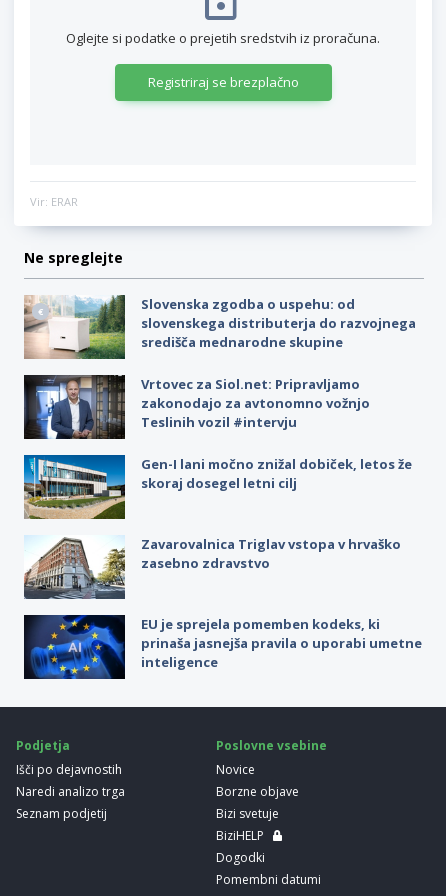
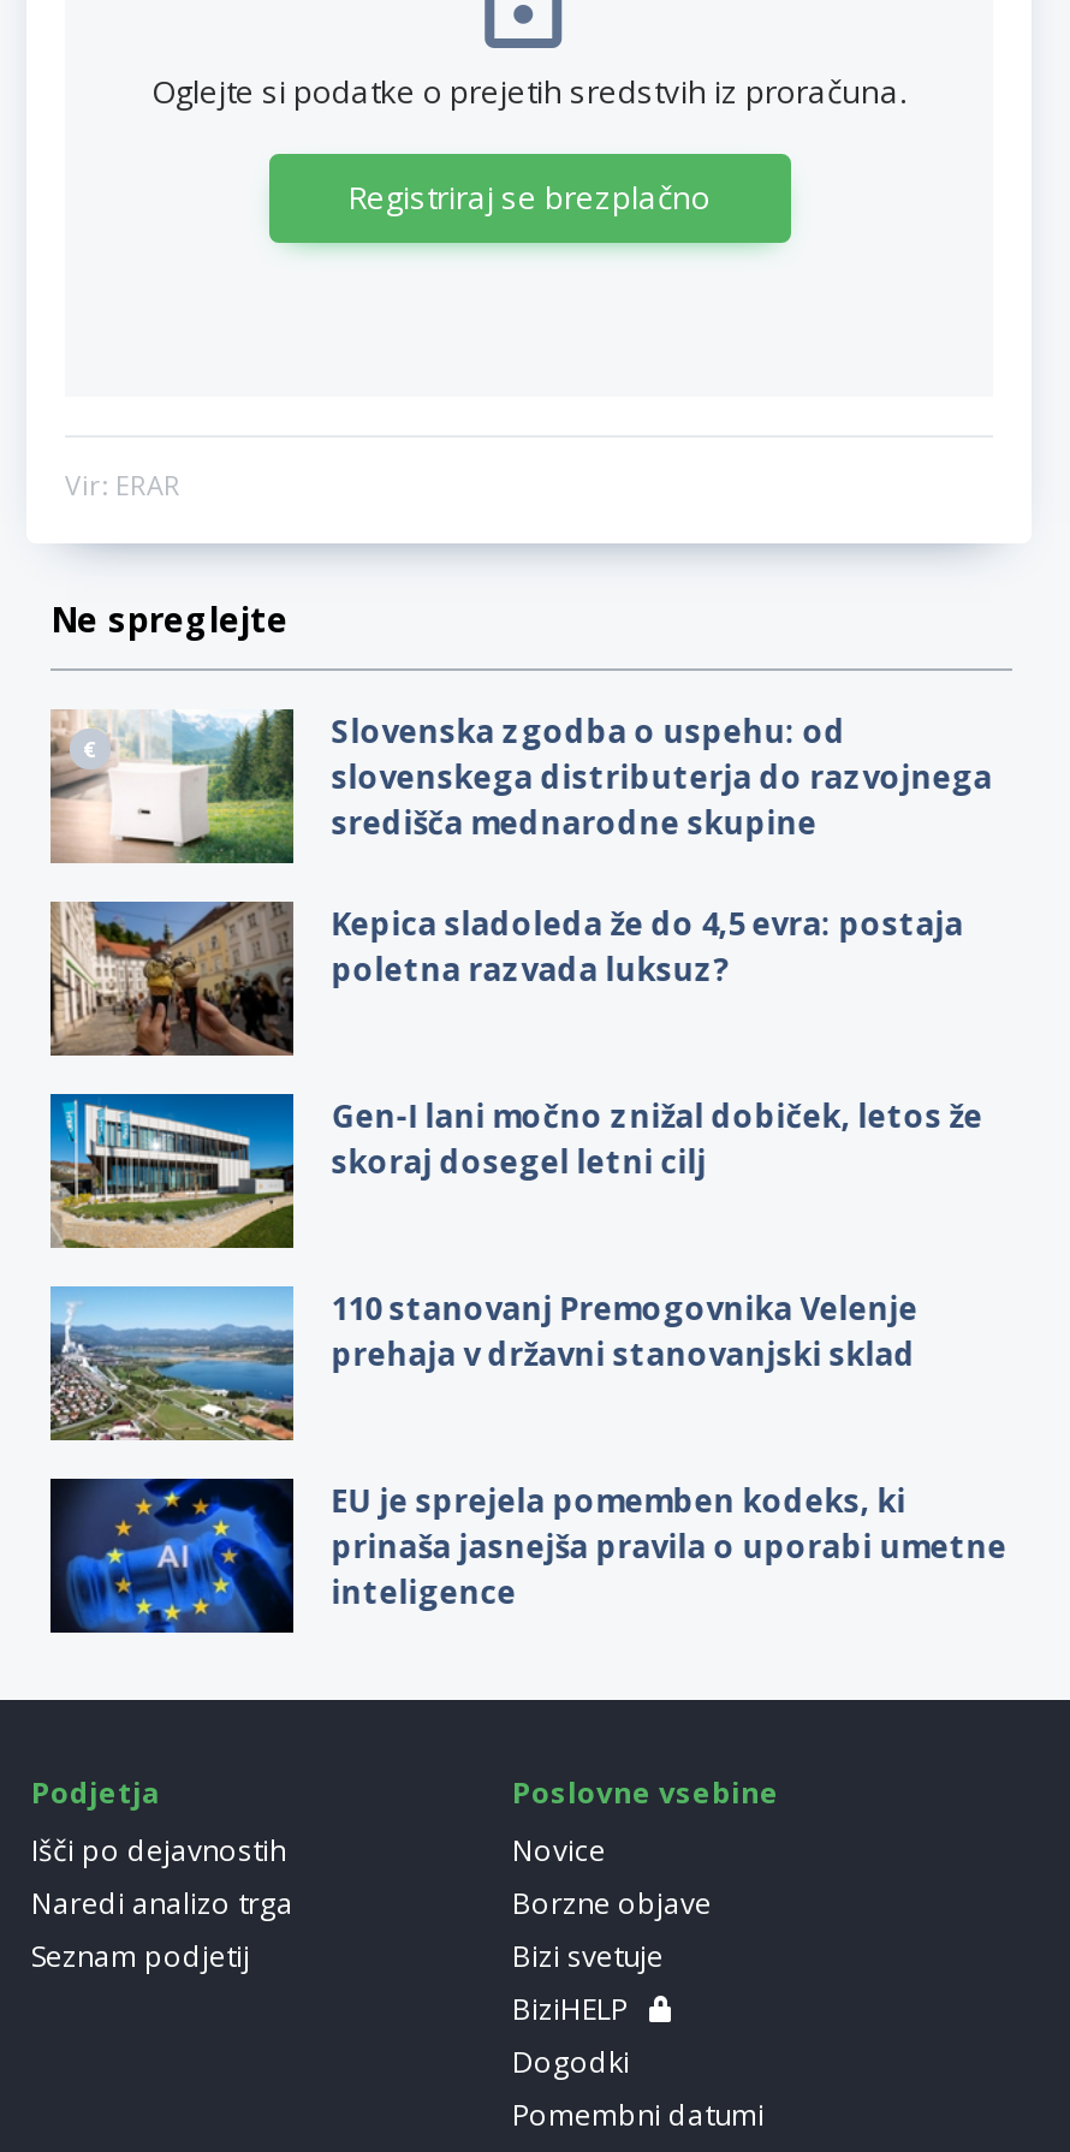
- [image]
- Vrtovec za Siol.net: Pripravljamo
- zakonodajo za avtonomno vožnjo
- Teslinih vozil #intervju
+ [image]
+ Kepica sladoleda že do 4,5 evra: postaja
+ poletna razvada luksuz?

- [image]
- Zavarovalnica Triglav vstopa v hrvaško
- zasebno zdravstvo
+ [image]
+ 110 stanovanj Premogovnika Velenje
+ prehaja v državni stanovanjski sklad
